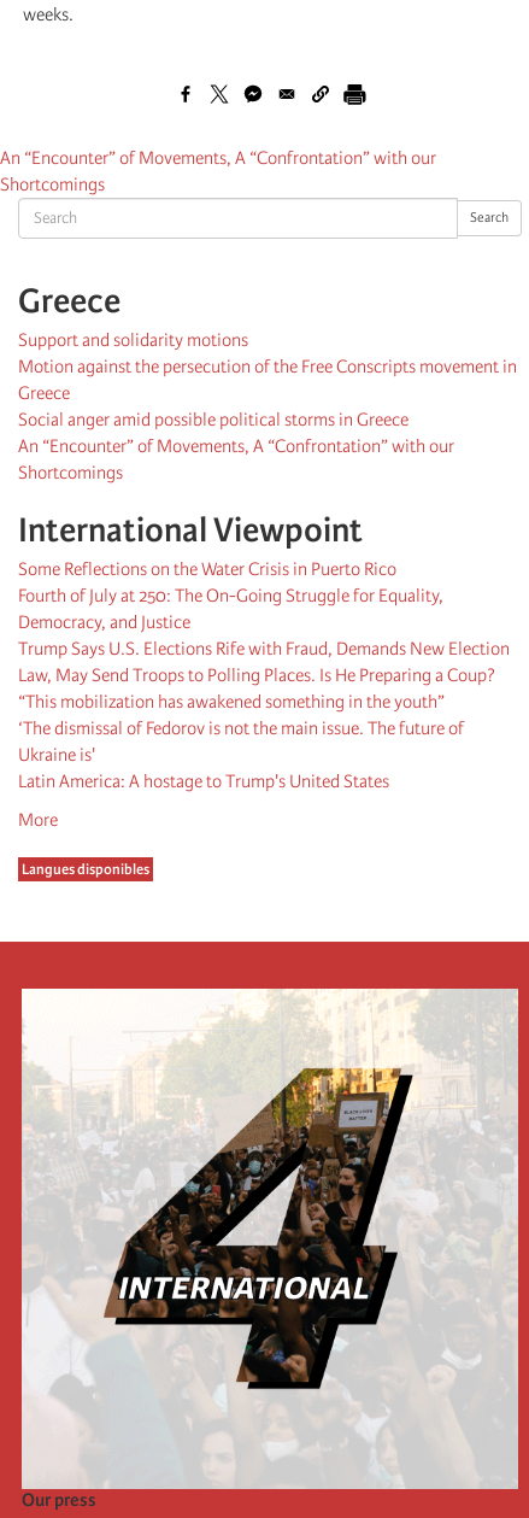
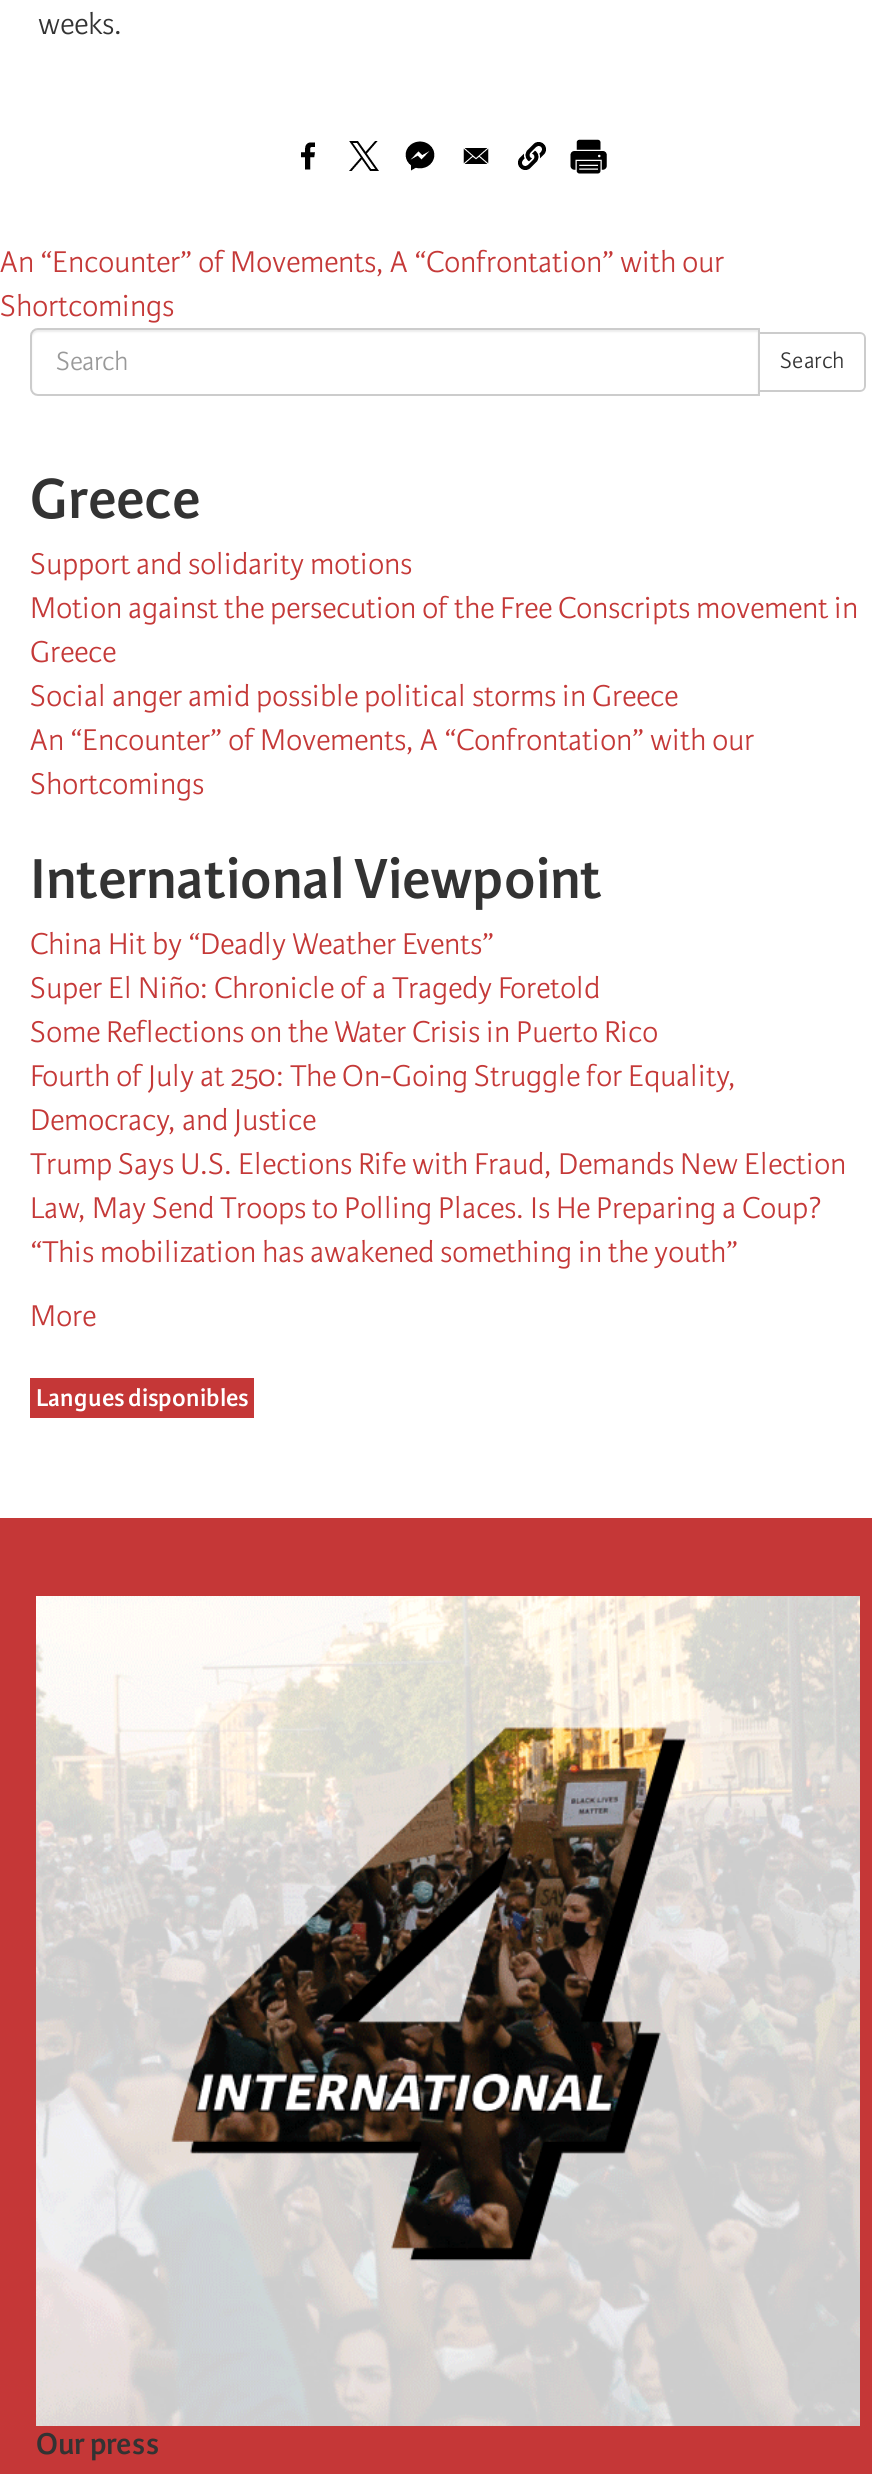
+ China Hit by “Deadly Weather Events”
+ Super El Niño: Chronicle of a Tragedy Foretold

moved down: Some Reflections on the Water Crisis in Puerto Rico | Fourth of July at 250: The On-Going Struggle for Equality, | Democracy, and Justice | Trump Says U.S. Elections Rife with Fraud, Demands New Election | Law, May Send Troops to Polling Places. Is He Preparing a Coup? | “This mobilization has awakened something in the youth”

- ‘The dismissal of Fedorov is not the main issue. The future of
- Ukraine is'
- Latin America: A hostage to Trump's United States
